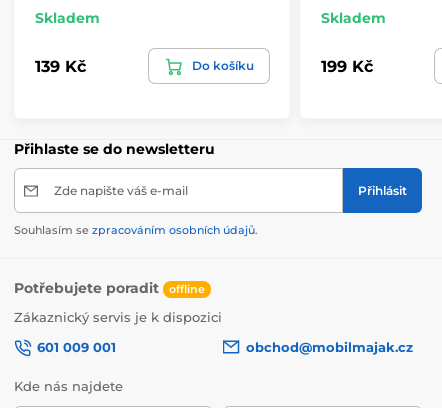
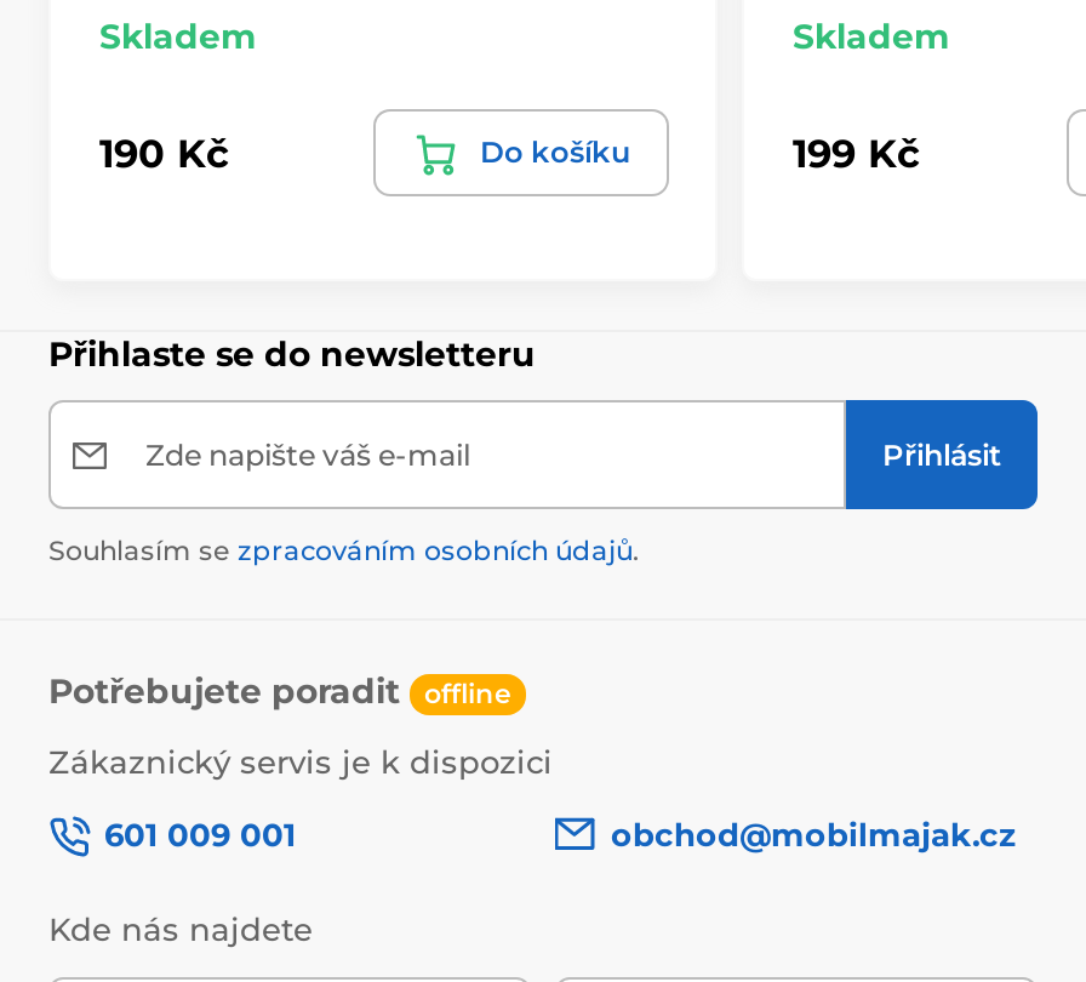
- 139 Kč
+ 190 Kč
